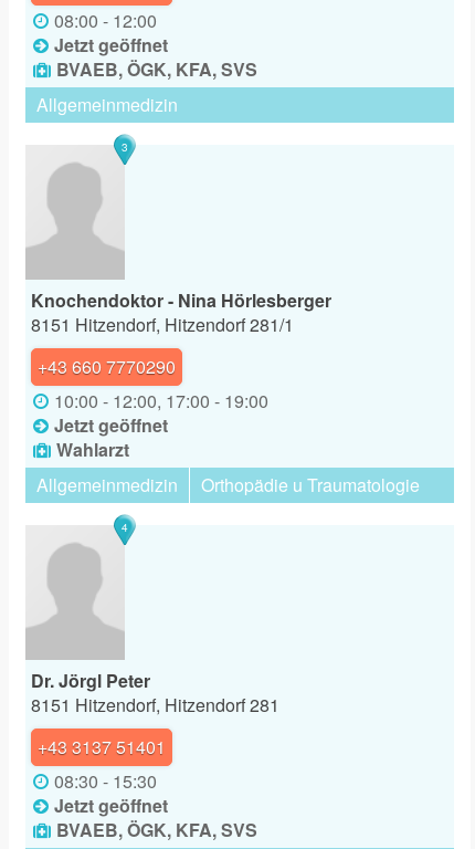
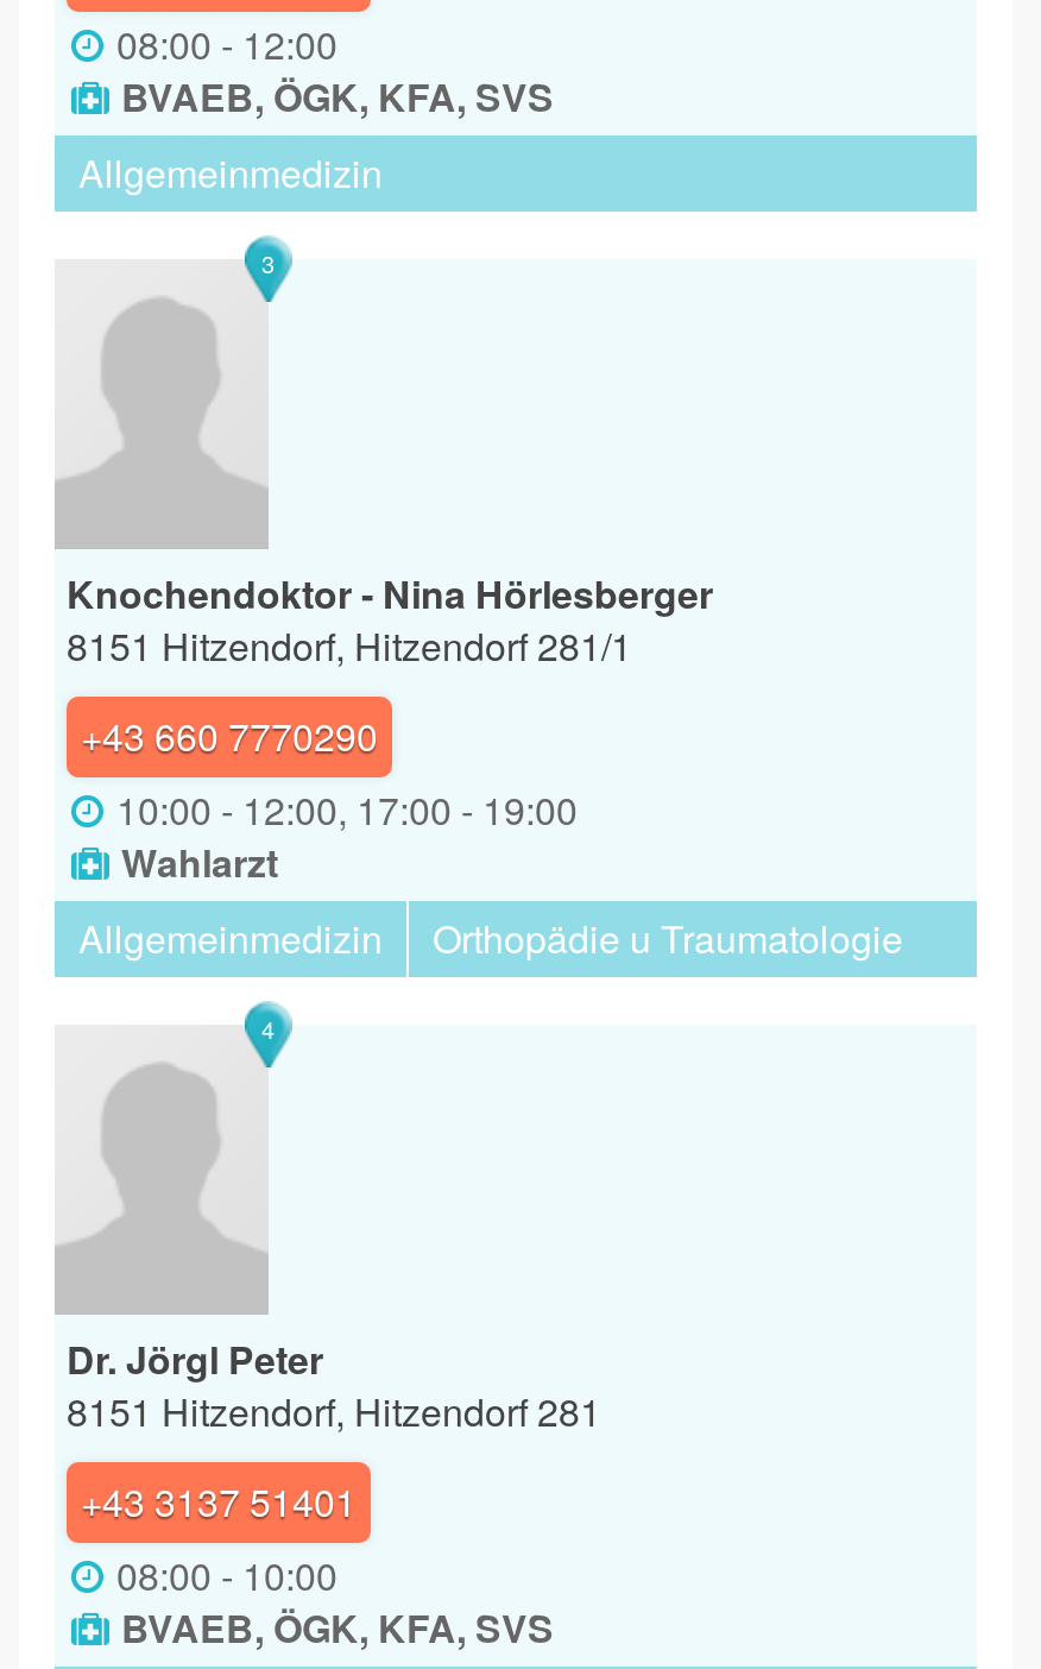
- Jetzt geöffnet

- Jetzt geöffnet

- 08:30 - 15:30
- Jetzt geöffnet
+ 08:00 - 10:00
